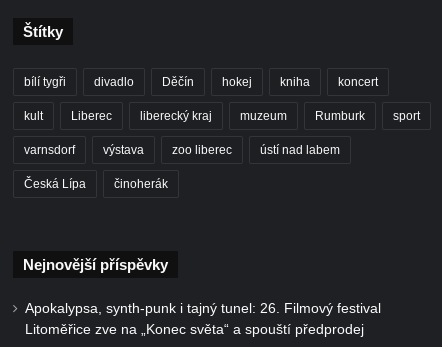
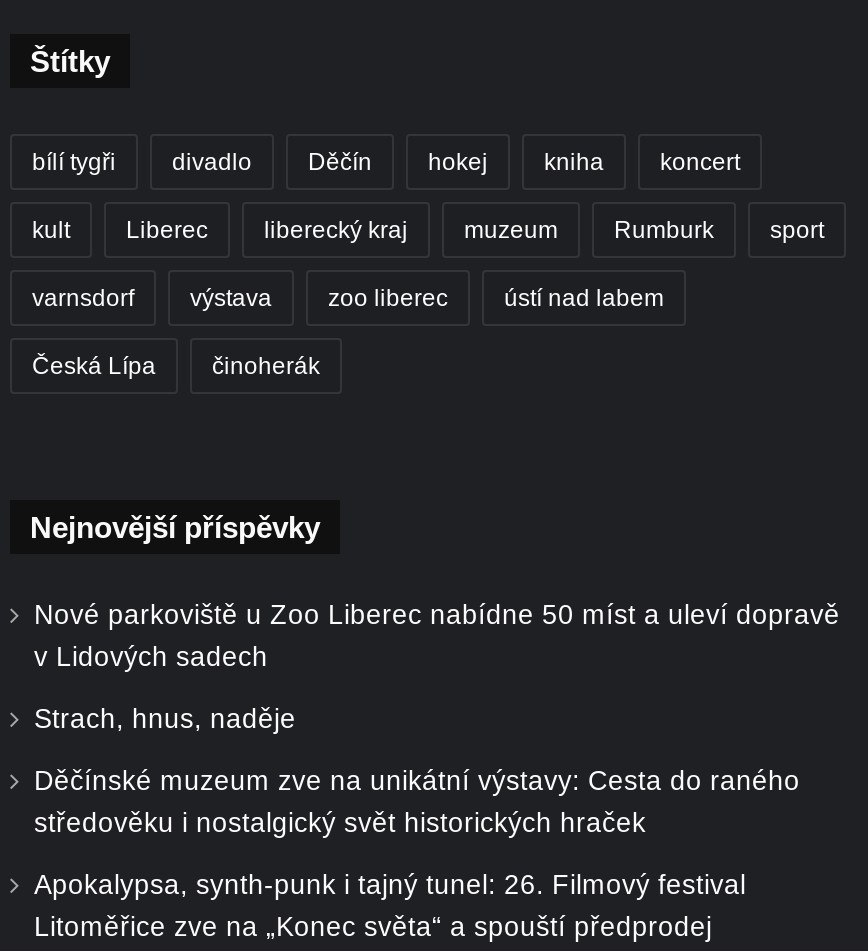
+ Nové parkoviště u Zoo Liberec nabídne 50 míst a uleví dopravě
+ v Lidových sadech
+ Strach, hnus, naděje
+ Děčínské muzeum zve na unikátní výstavy: Cesta do raného
+ středověku i nostalgický svět historických hraček
